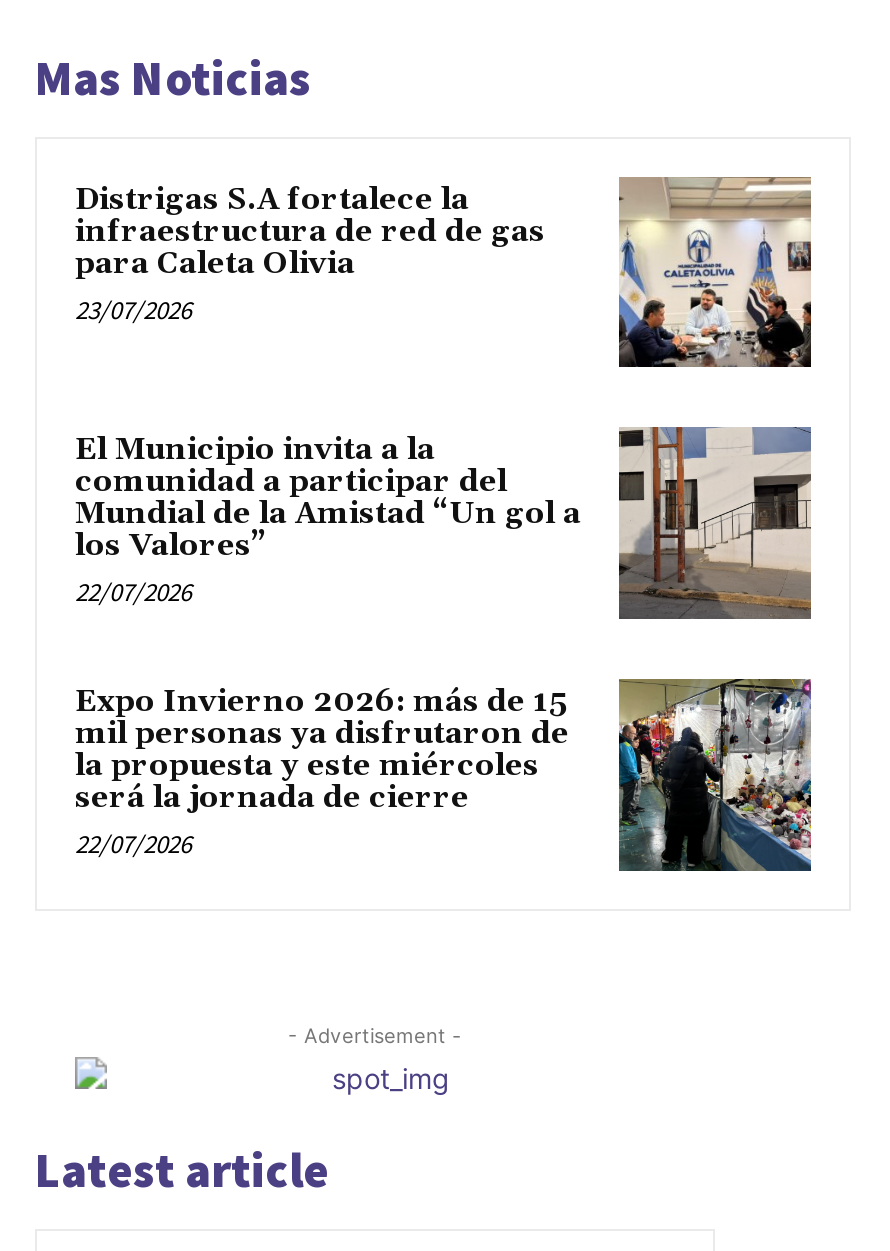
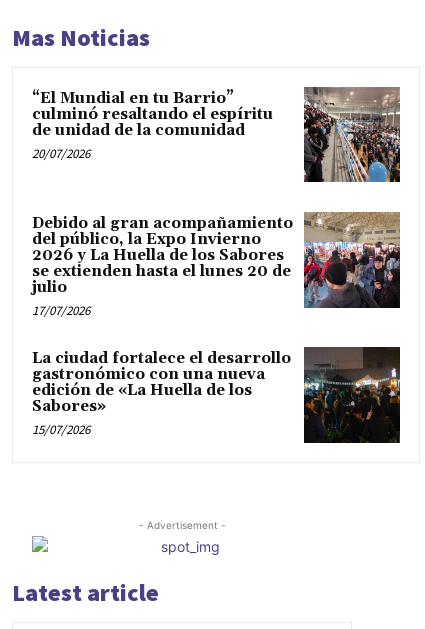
- [image]
- Distrigas S.A fortalece la
- infraestructura de red de gas
- para Caleta Olivia
- 23/07/2026
+ [image]
+ “El Mundial en tu Barrio”
+ culminó resaltando el espíritu
+ de unidad de la comunidad
+ 20/07/2026

- [image]
- El Municipio invita a la
- comunidad a participar del
- Mundial de la Amistad “Un gol a
- los Valores”
- 22/07/2026
+ [image]
+ Debido al gran acompañamiento
+ del público, la Expo Invierno
+ 2026 y La Huella de los Sabores
+ se extienden hasta el lunes 20 de
+ julio
+ 17/07/2026

- [image]
- Expo Invierno 2026: más de 15
- mil personas ya disfrutaron de
- la propuesta y este miércoles
- será la jornada de cierre
- 22/07/2026
+ [image]
+ La ciudad fortalece el desarrollo
+ gastronómico con una nueva
+ edición de «La Huella de los
+ Sabores»
+ 15/07/2026
